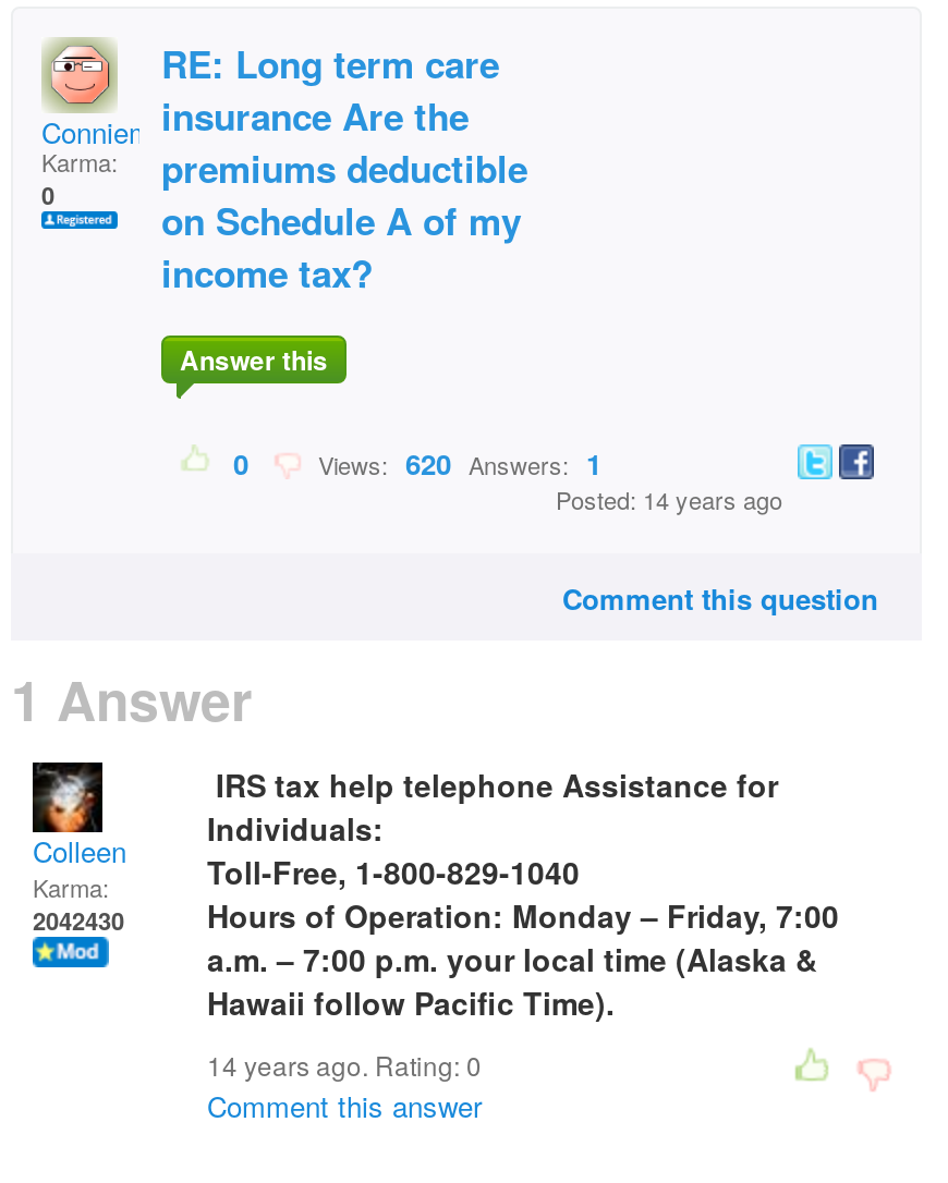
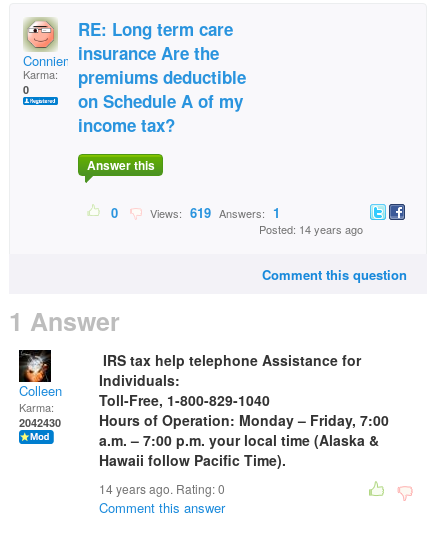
- Views: 620 Answers: 1
+ Views: 619 Answers: 1
